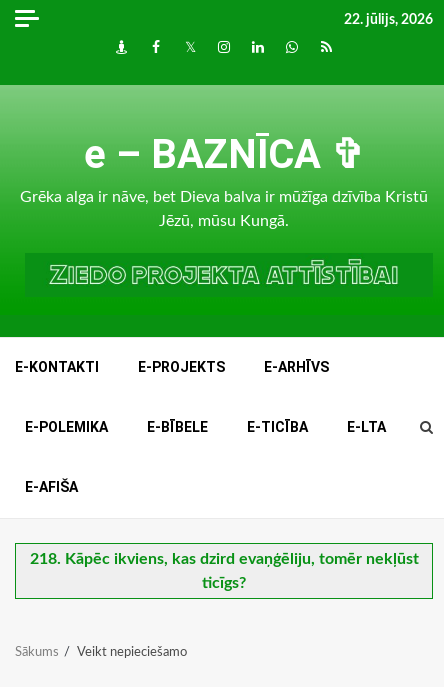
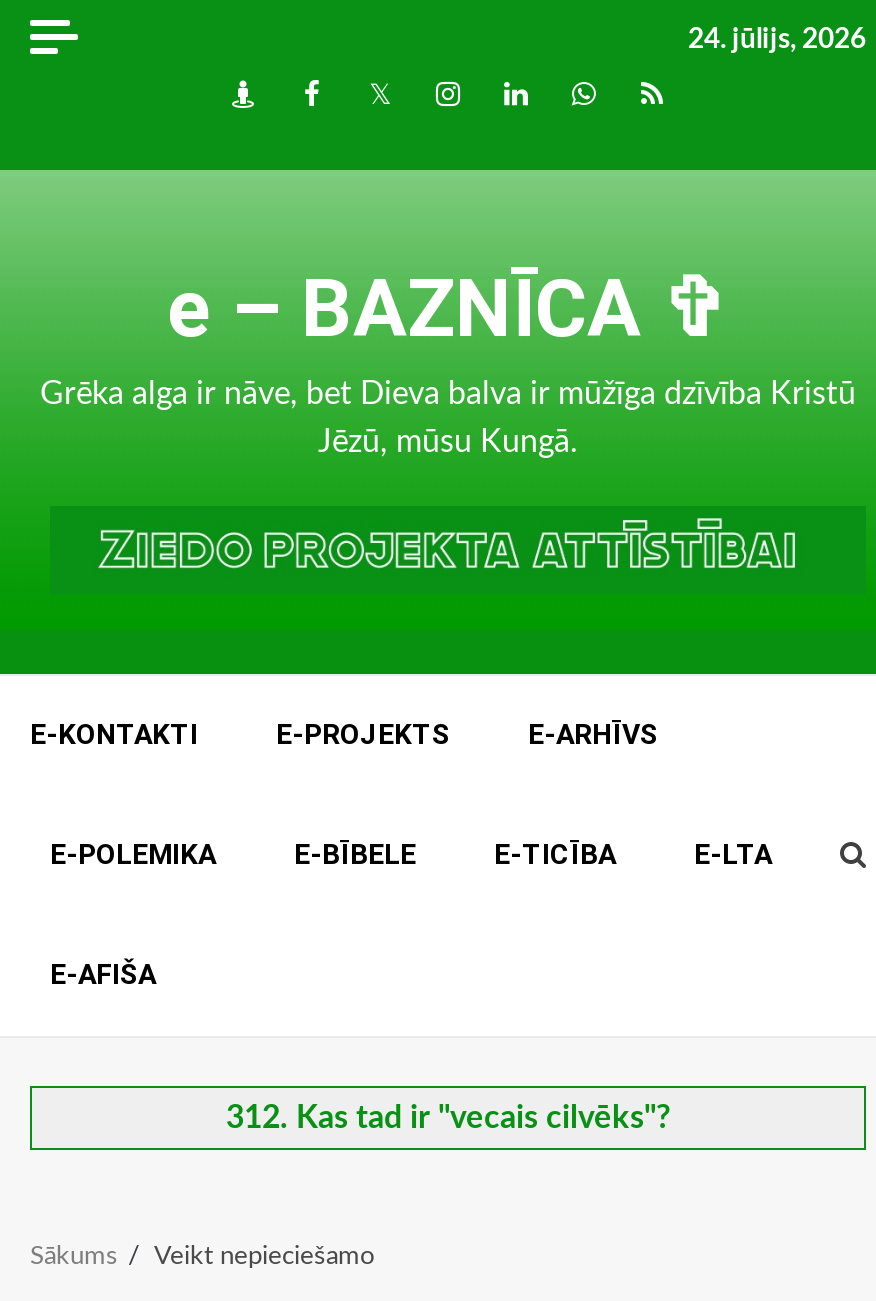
- 22. jūlijs, 2026
+ 24. jūlijs, 2026

- 218. Kāpēc ikviens, kas dzird evaņģēliju, tomēr nekļūst
- ticīgs?
+ 312. Kas tad ir "vecais cilvēks"?
